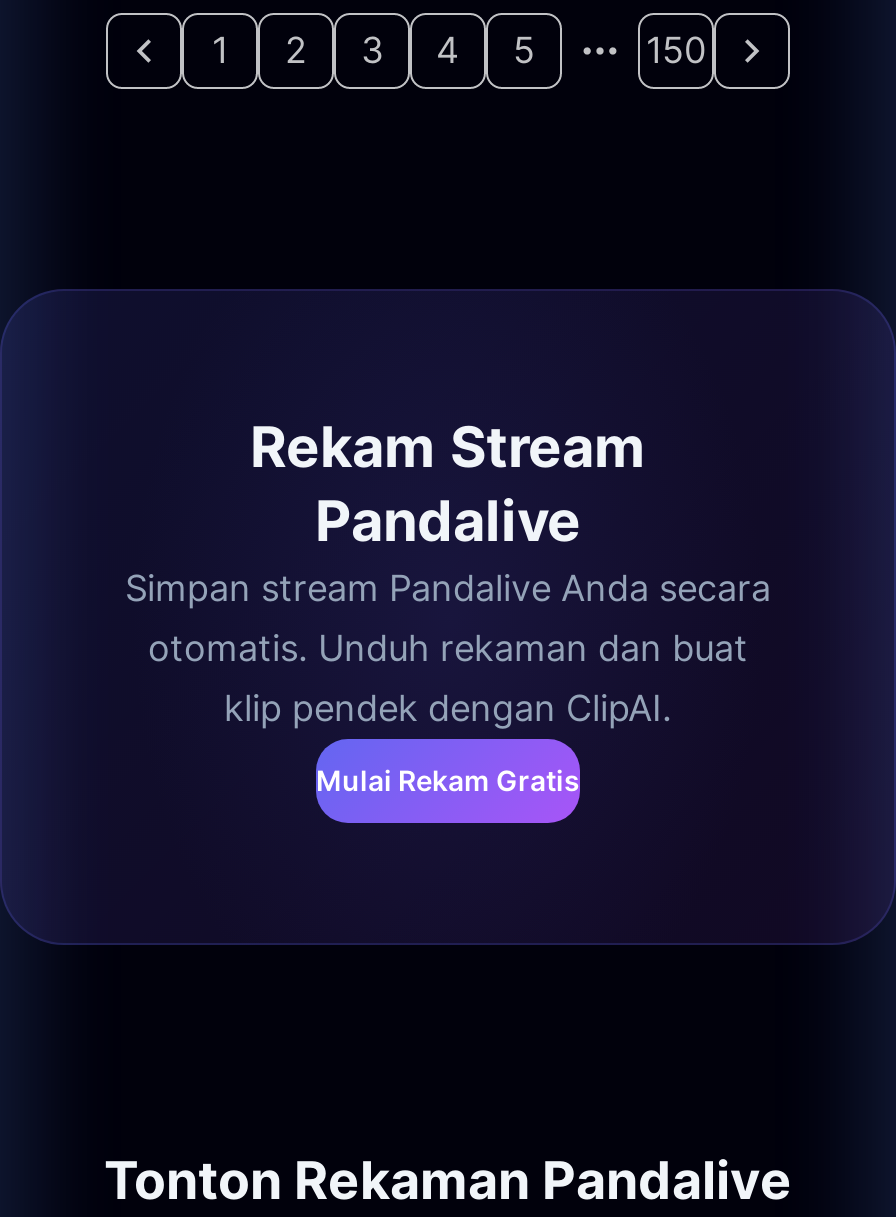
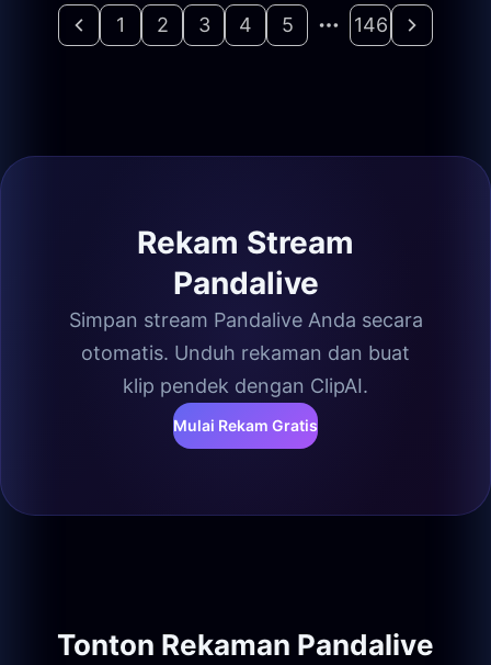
- 150
+ 146
